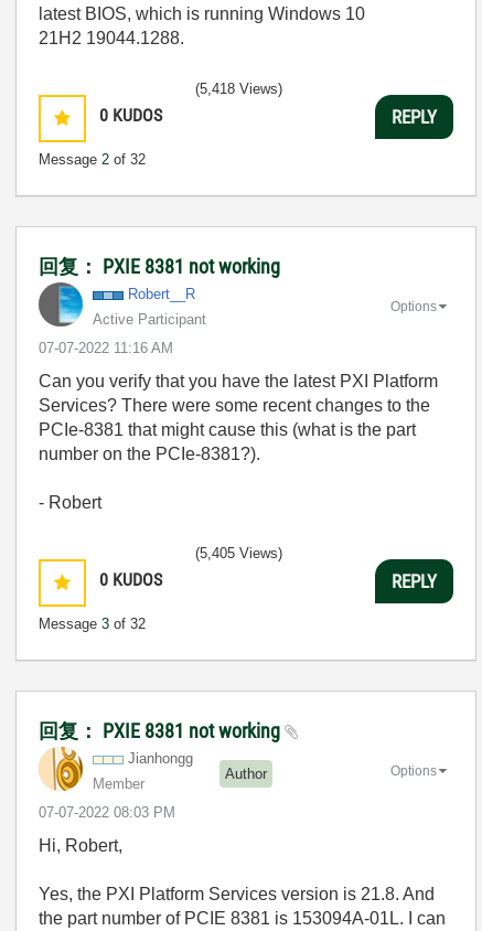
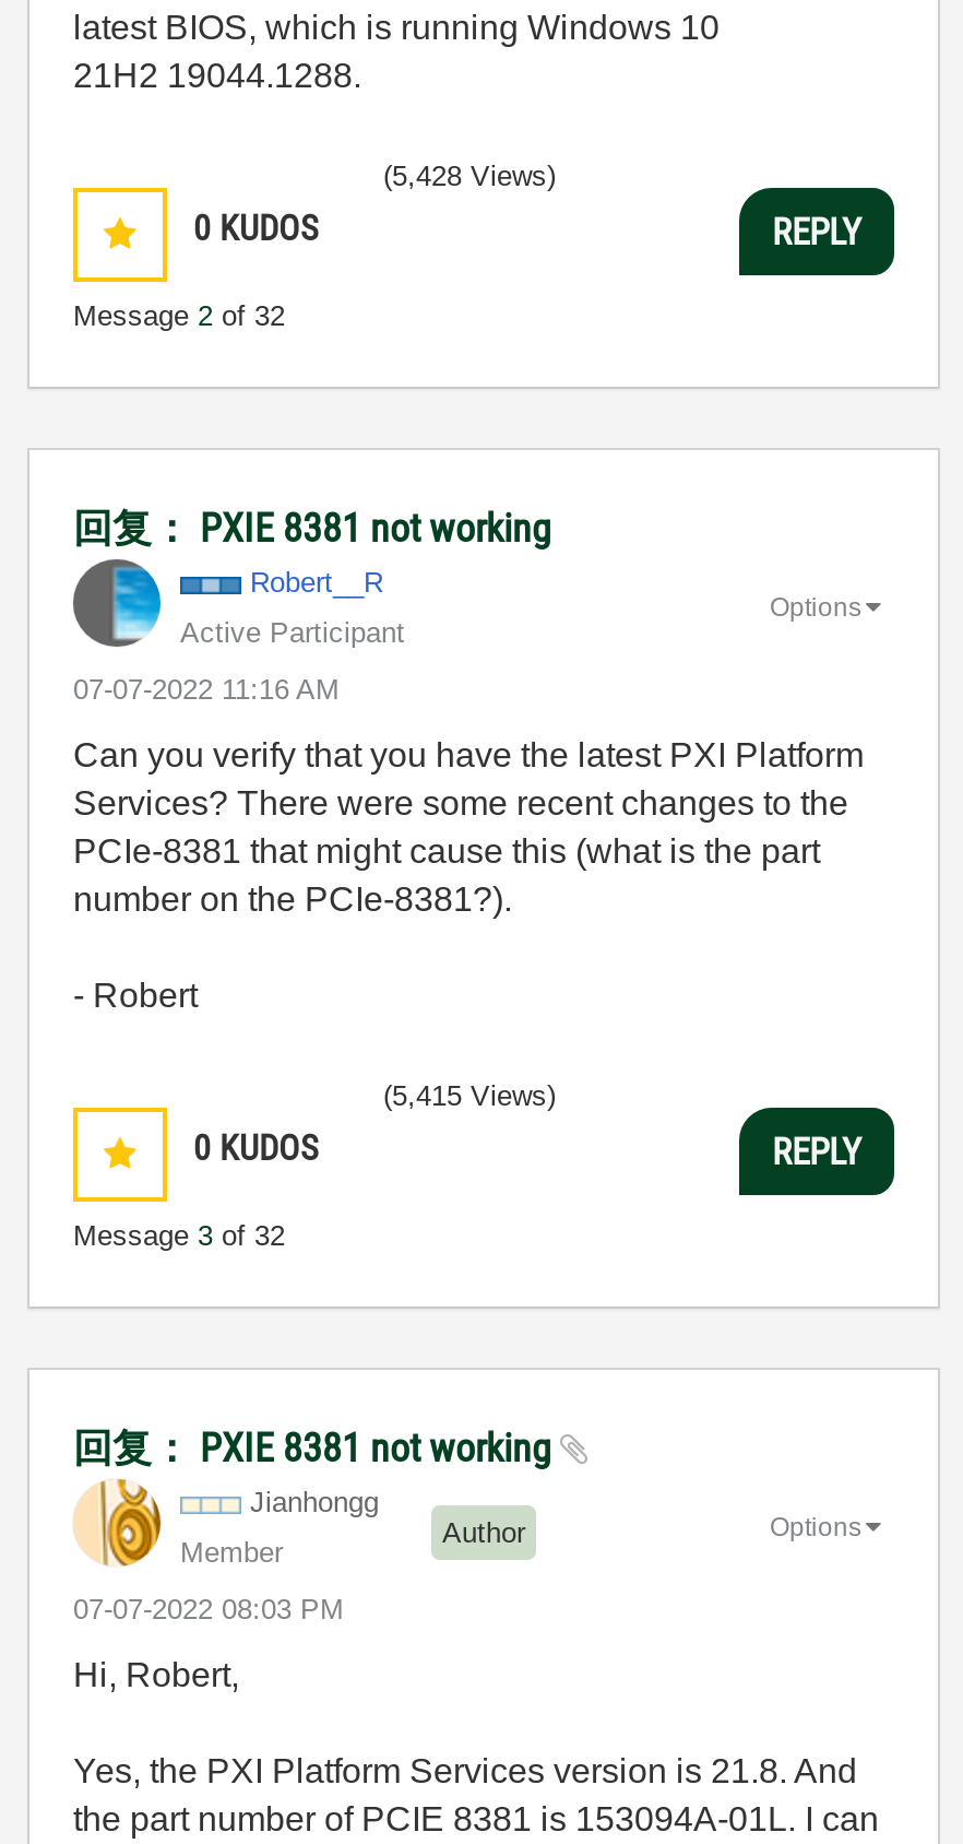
- (5,418 Views)
+ (5,428 Views)

- (5,405 Views)
+ (5,415 Views)
